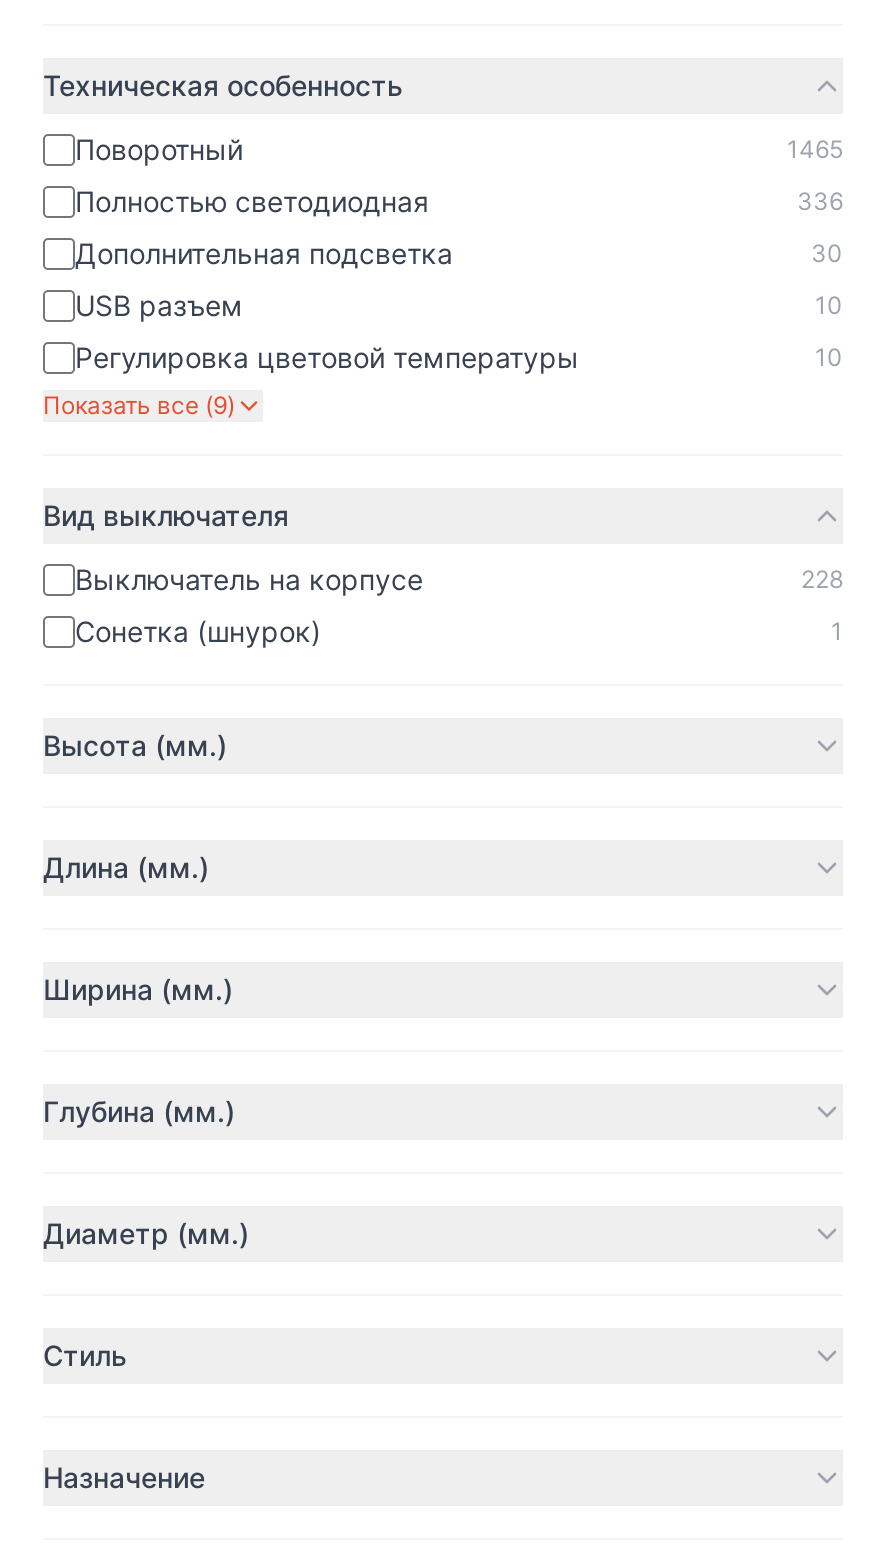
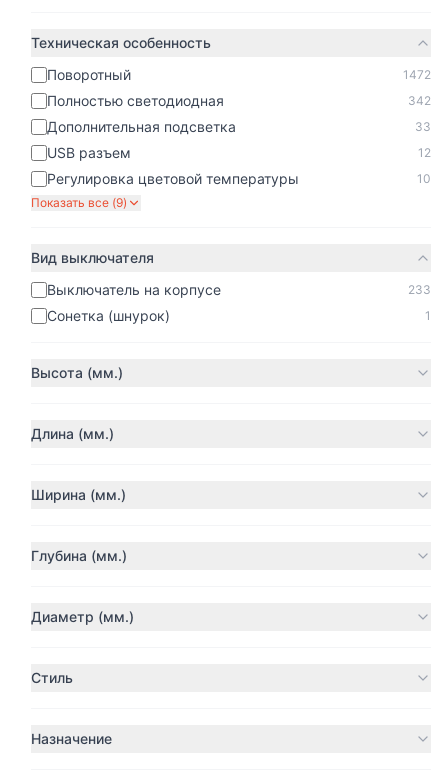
- 1465
+ 1472

- 336
+ 342

- 30
+ 33

- 10
+ 12

- 228
+ 233
